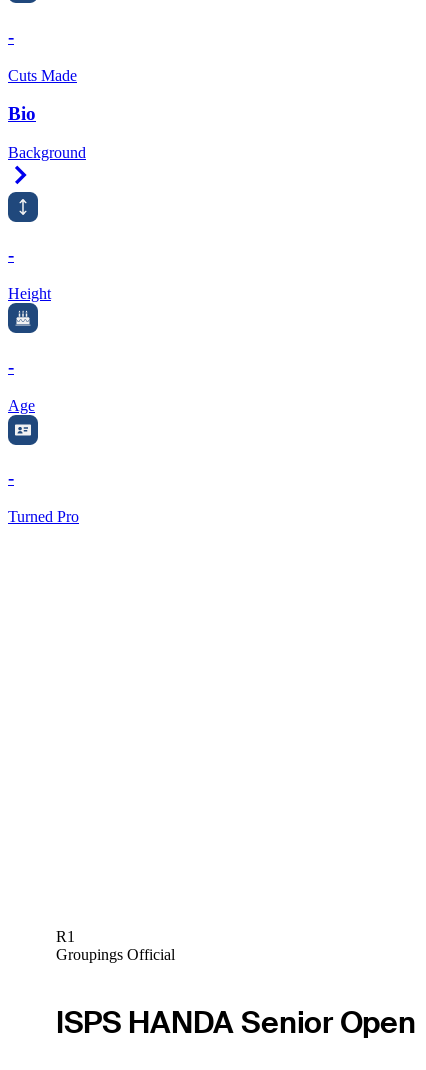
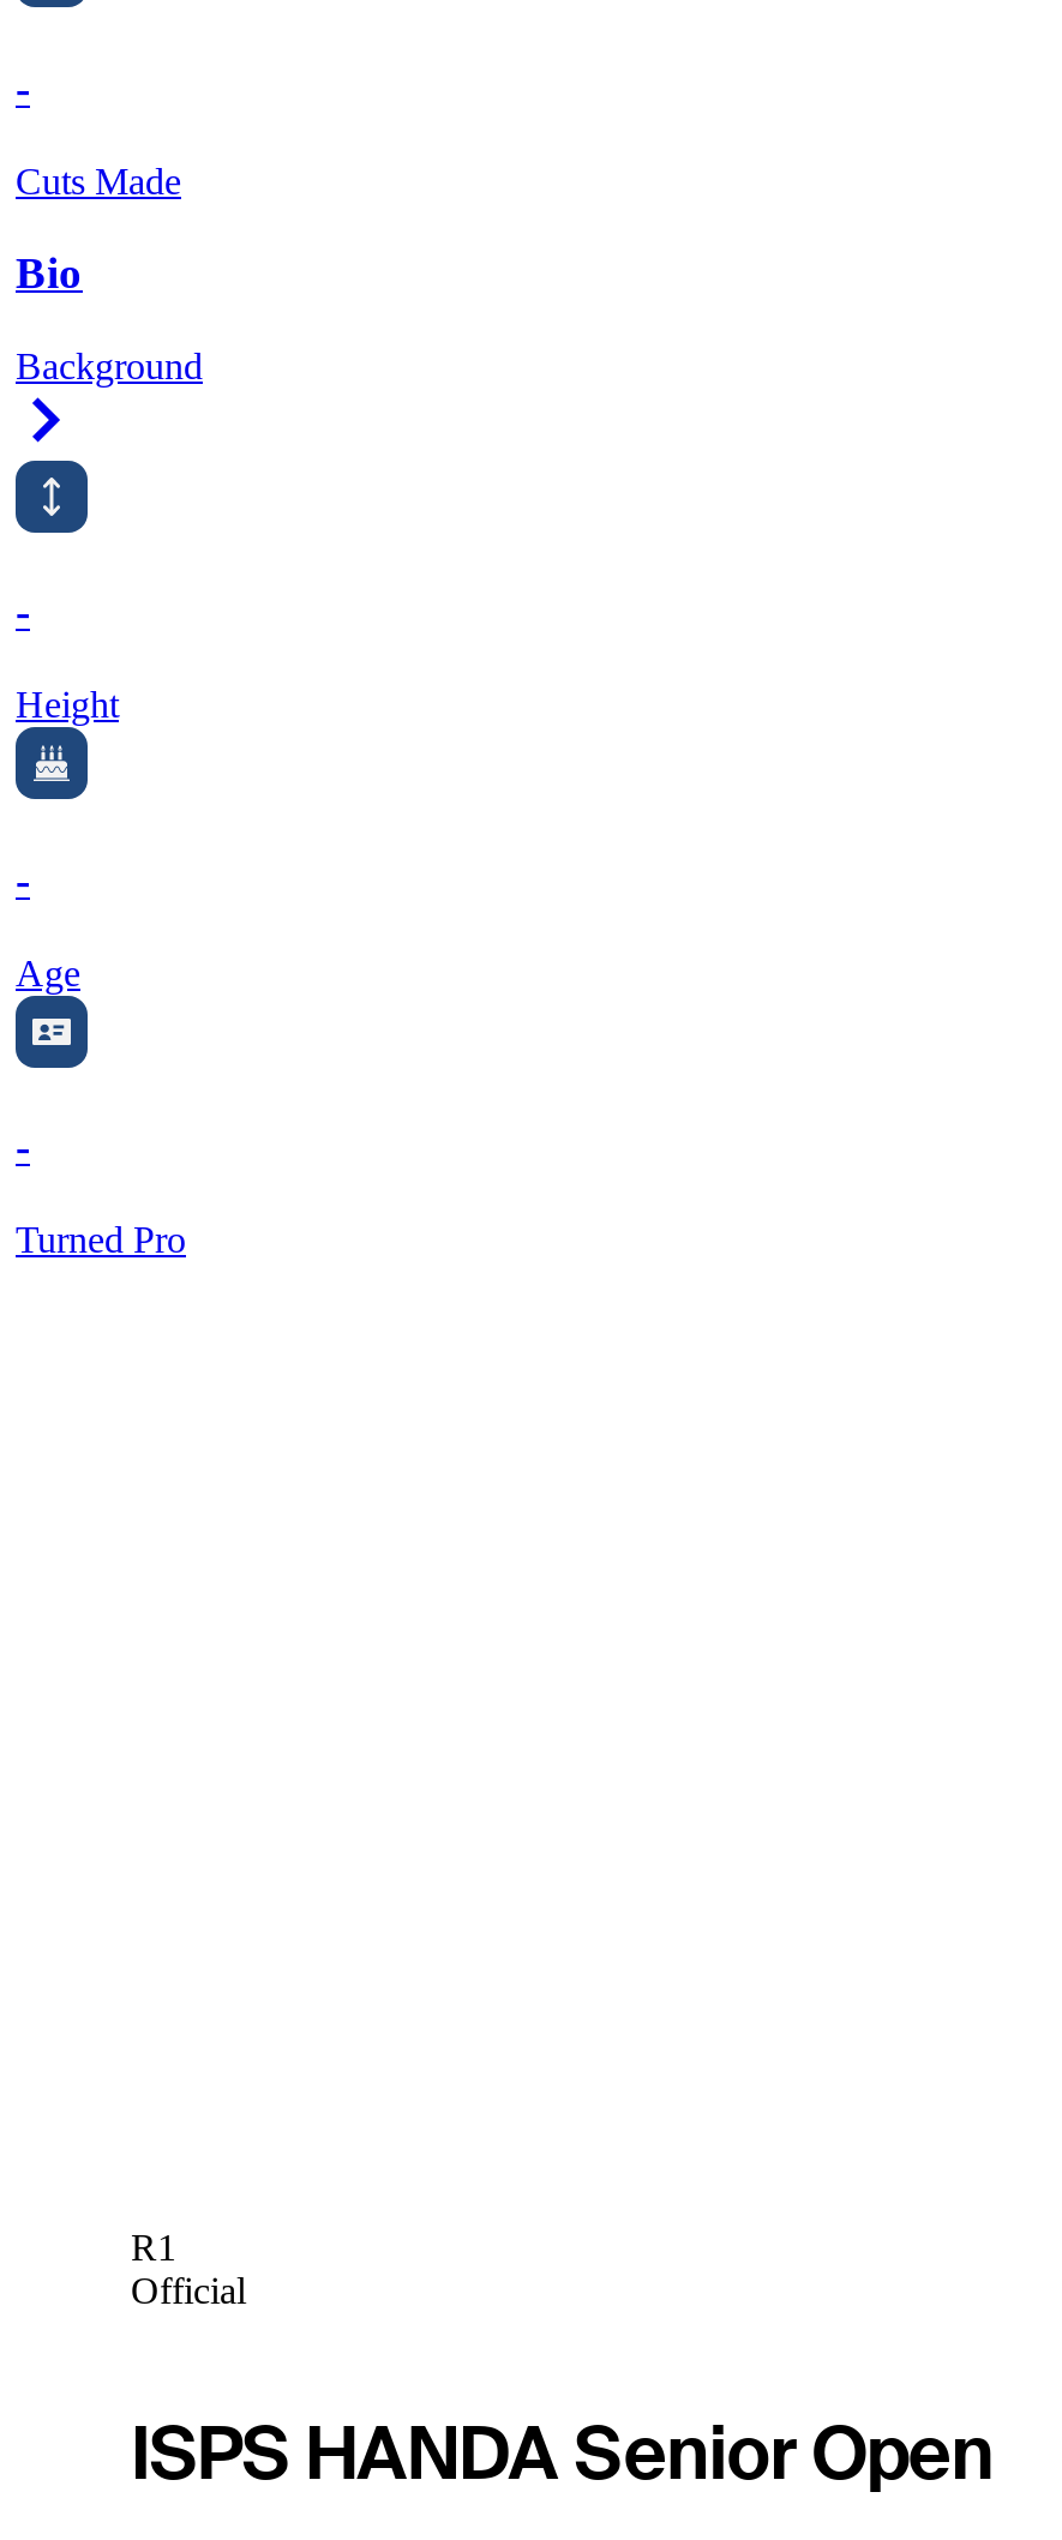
- Groupings Official
+ Official
